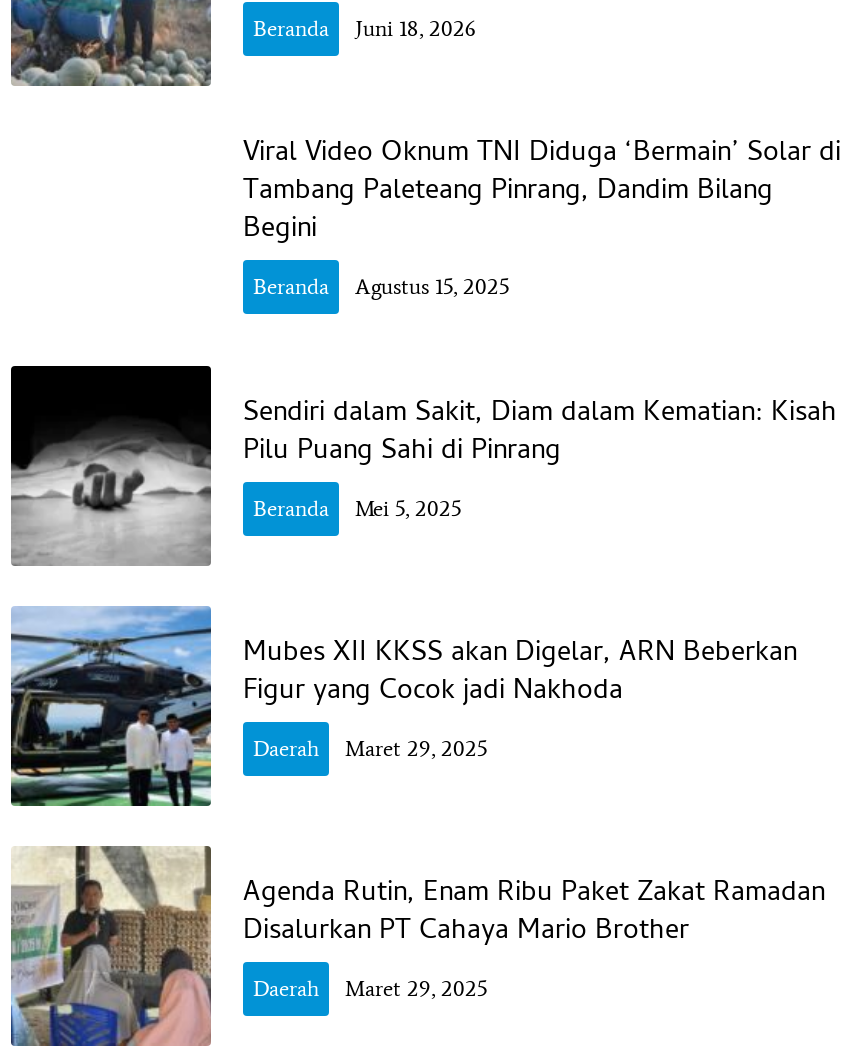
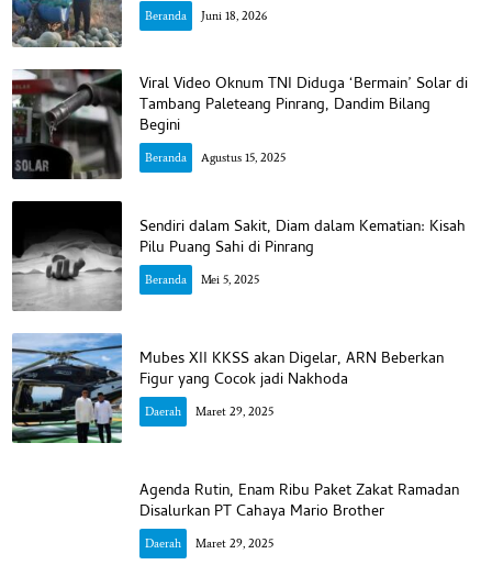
+ [image]

- [image]
